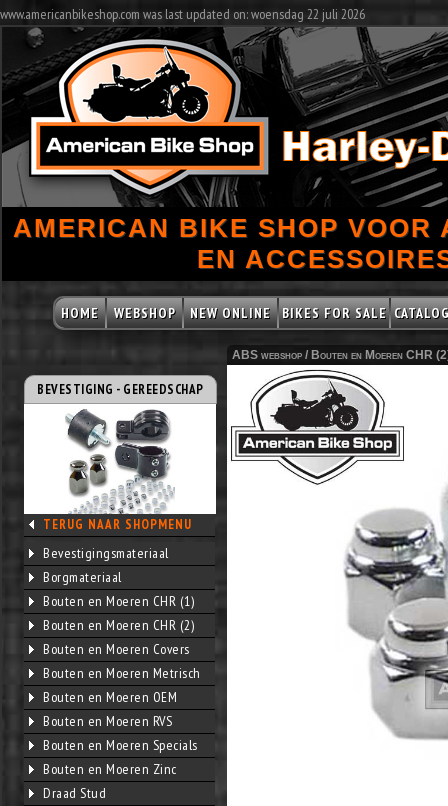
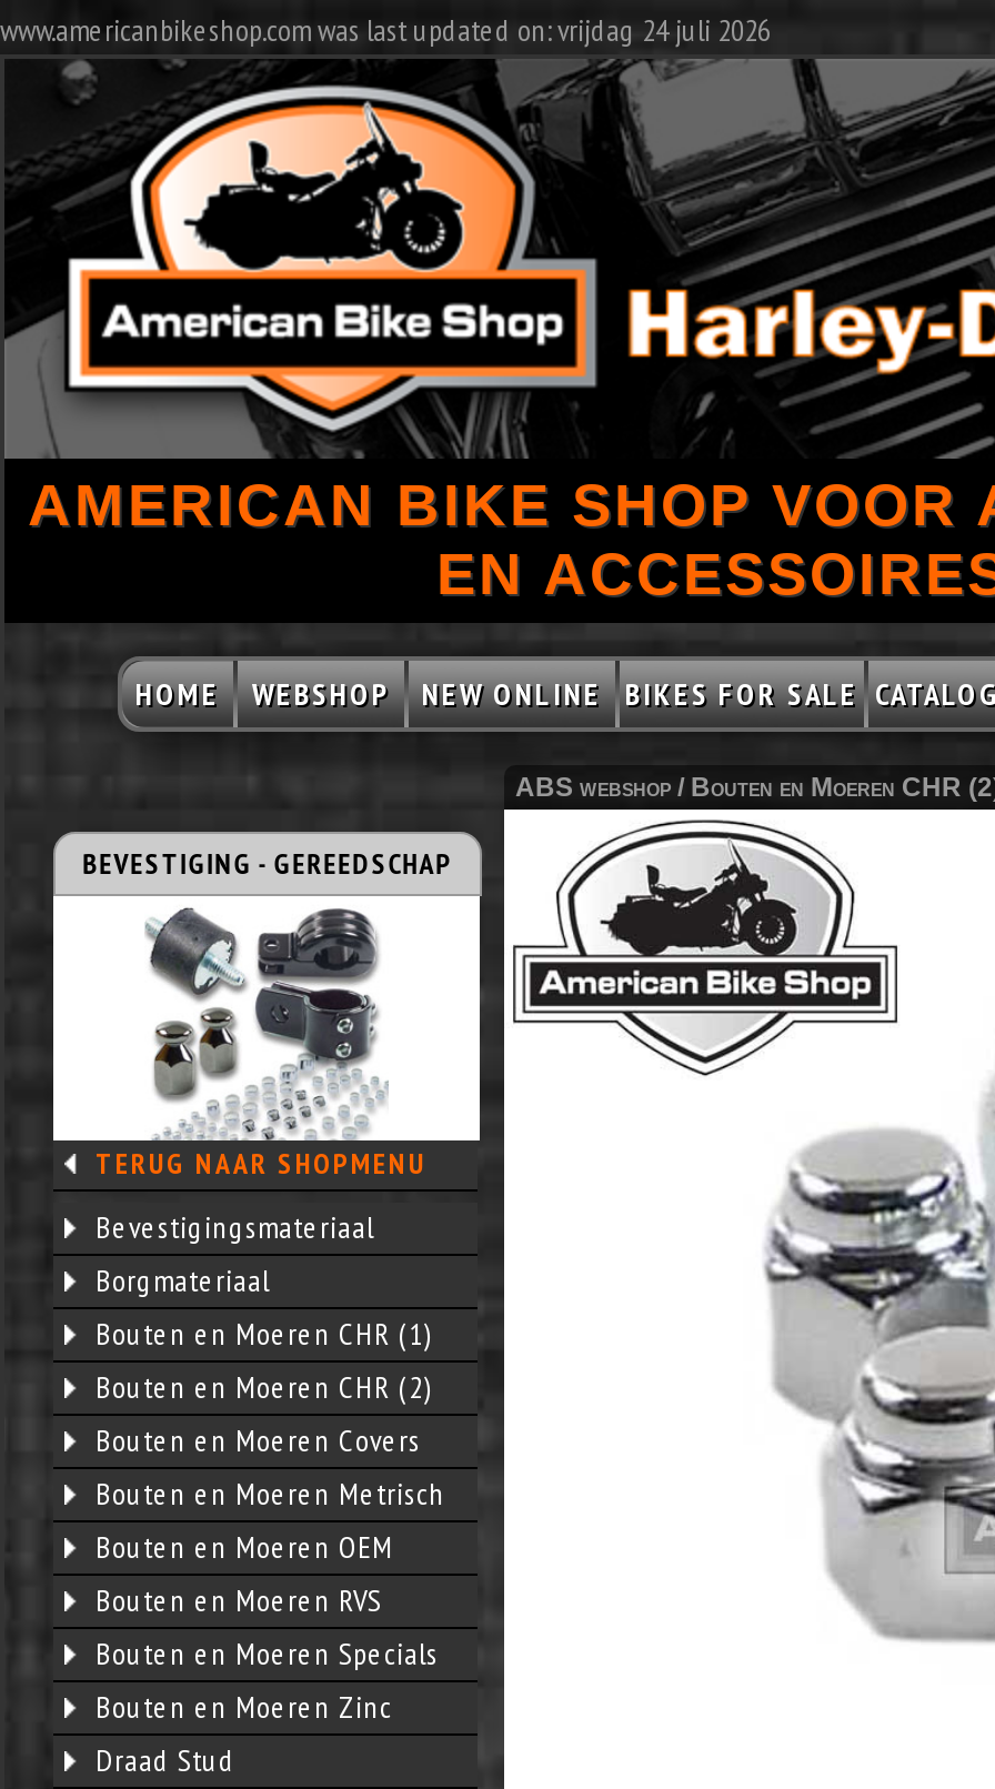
- www.americanbikeshop.com was last updated on: woensdag 22 juli 2026
+ www.americanbikeshop.com was last updated on: vrijdag 24 juli 2026
